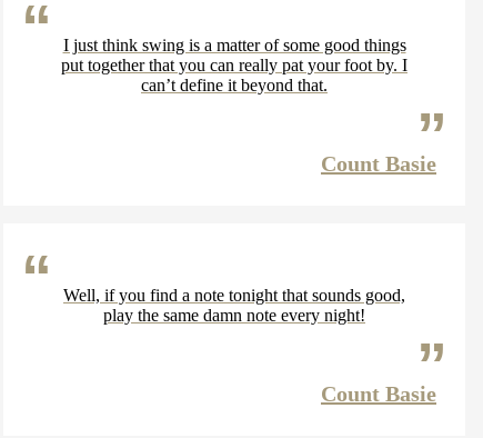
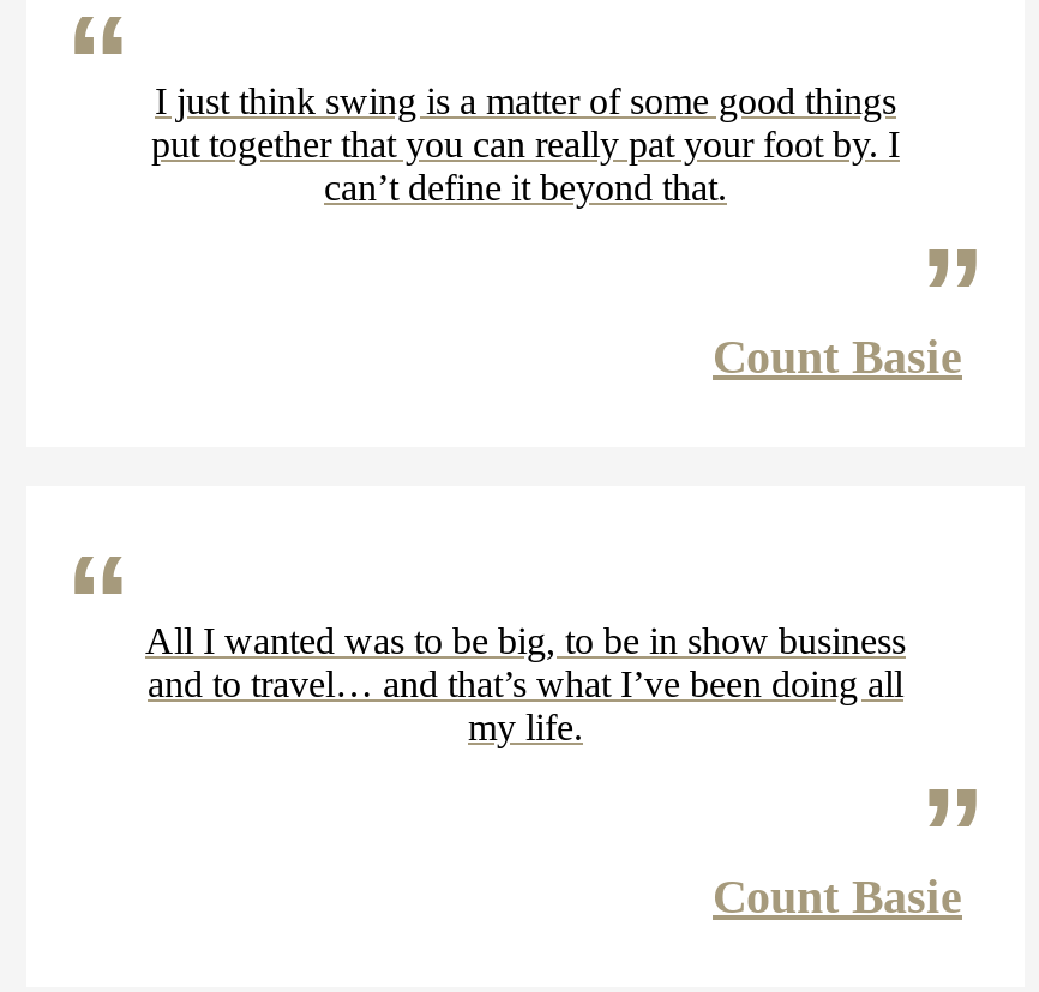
- Well, if you find a note tonight that sounds good,
- play the same damn note every night!
+ All I wanted was to be big, to be in show business
+ and to travel… and that’s what I’ve been doing all
+ my life.
